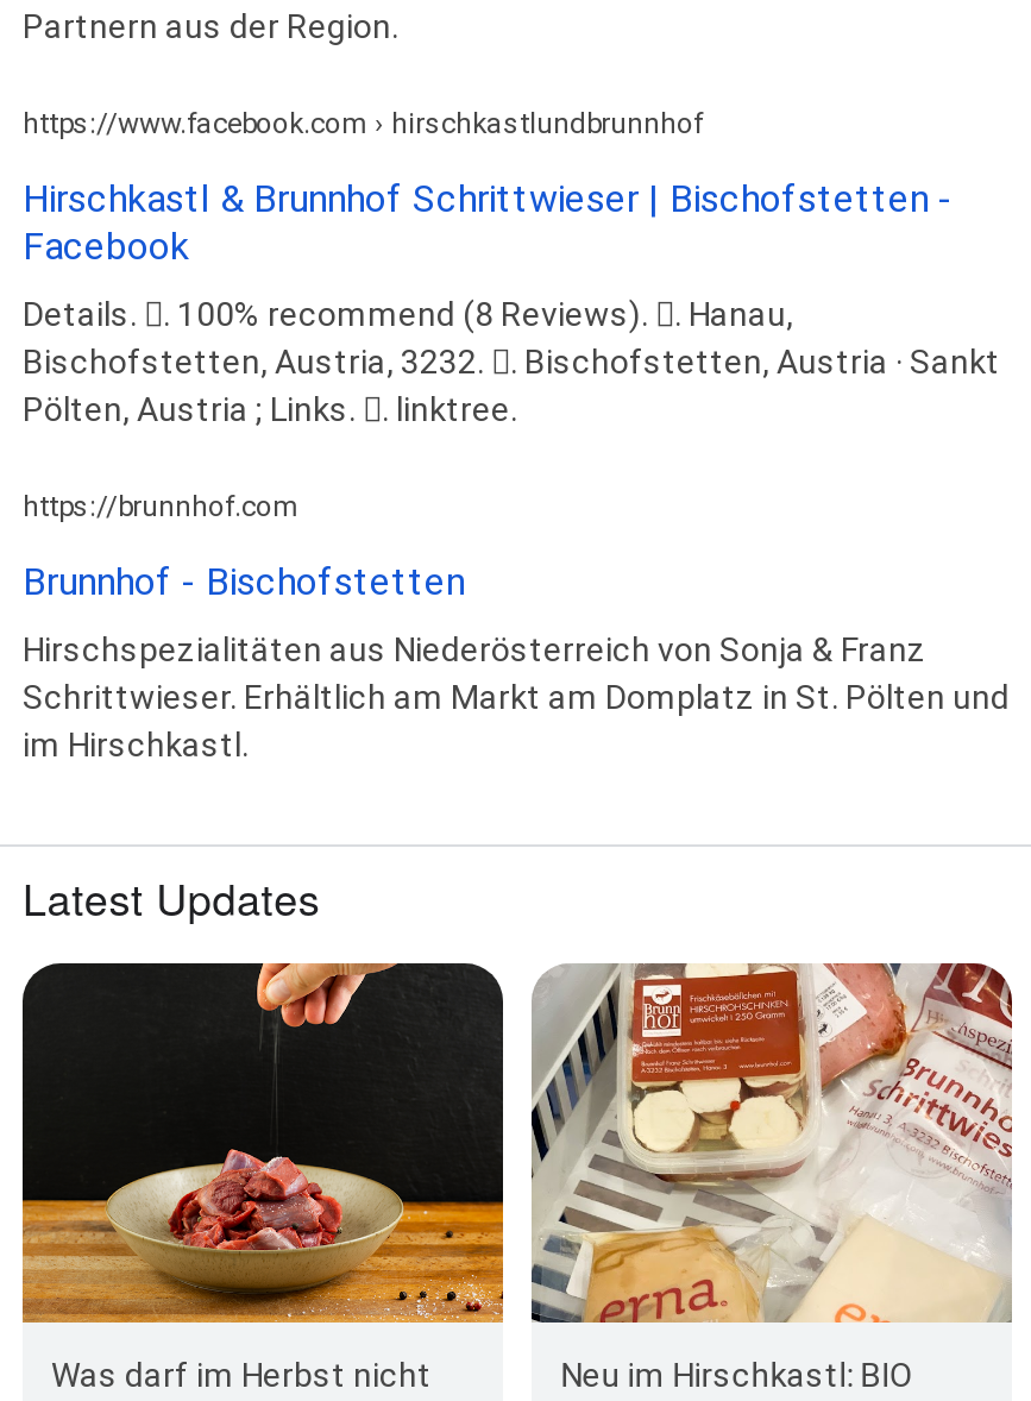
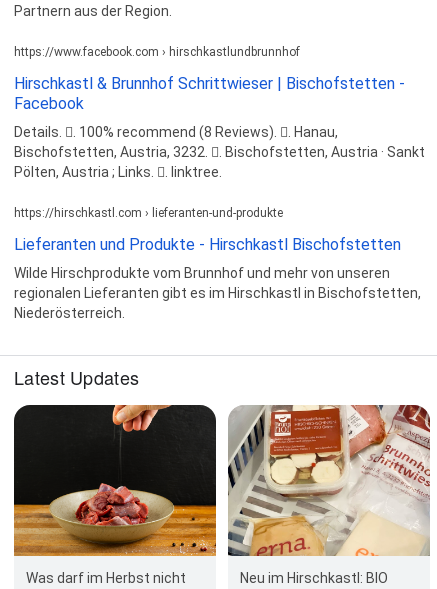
- https://brunnhof.com
+ https://hirschkastl.com › lieferanten-und-produkte

- Brunnhof - Bischofstetten
+ Lieferanten und Produkte - Hirschkastl Bischofstetten

- Hirschspezialitäten aus Niederösterreich von Sonja & Franz
- Schrittwieser. Erhältlich am Markt am Domplatz in St. Pölten und
- im Hirschkastl.
+ Wilde Hirschprodukte vom Brunnhof und mehr von unseren
+ regionalen Lieferanten gibt es im Hirschkastl in Bischofstetten,
+ Niederösterreich.
